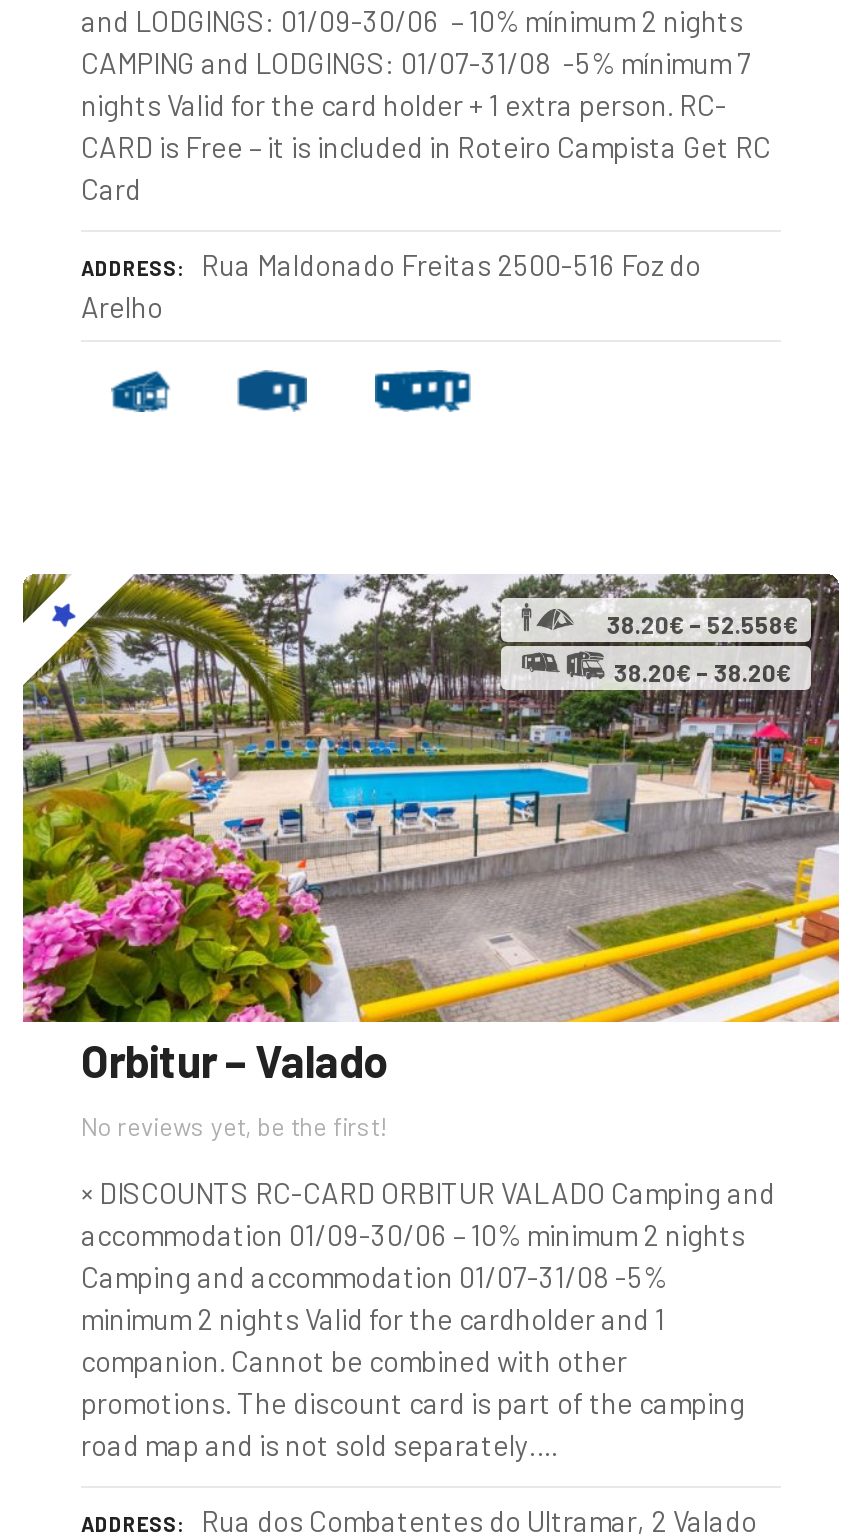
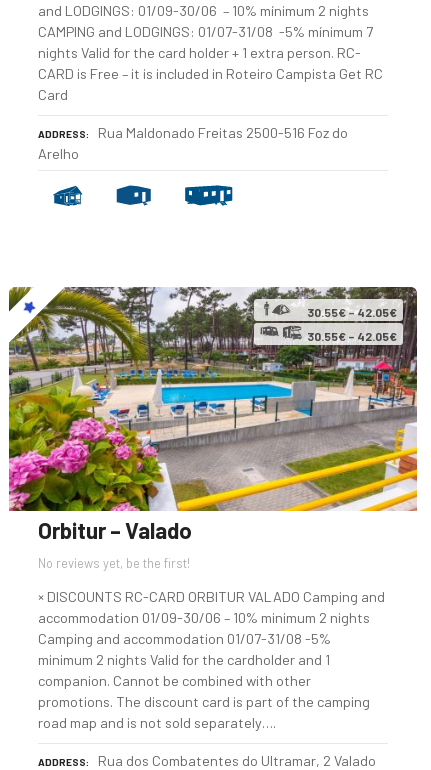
- [image]
- 38.20€ – 52.558€
+ [image]
+ 30.55€ – 42.05€

- 38.20€ – 38.20€
+ 30.55€ – 42.05€
